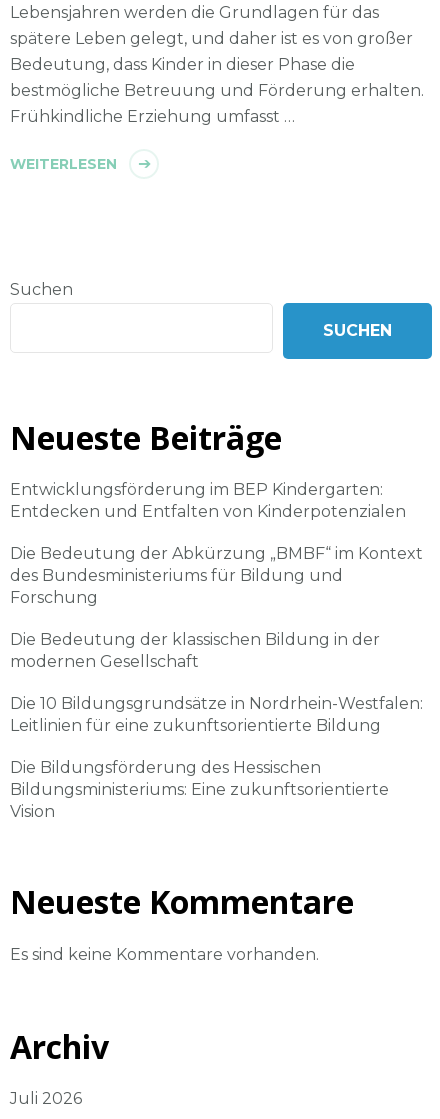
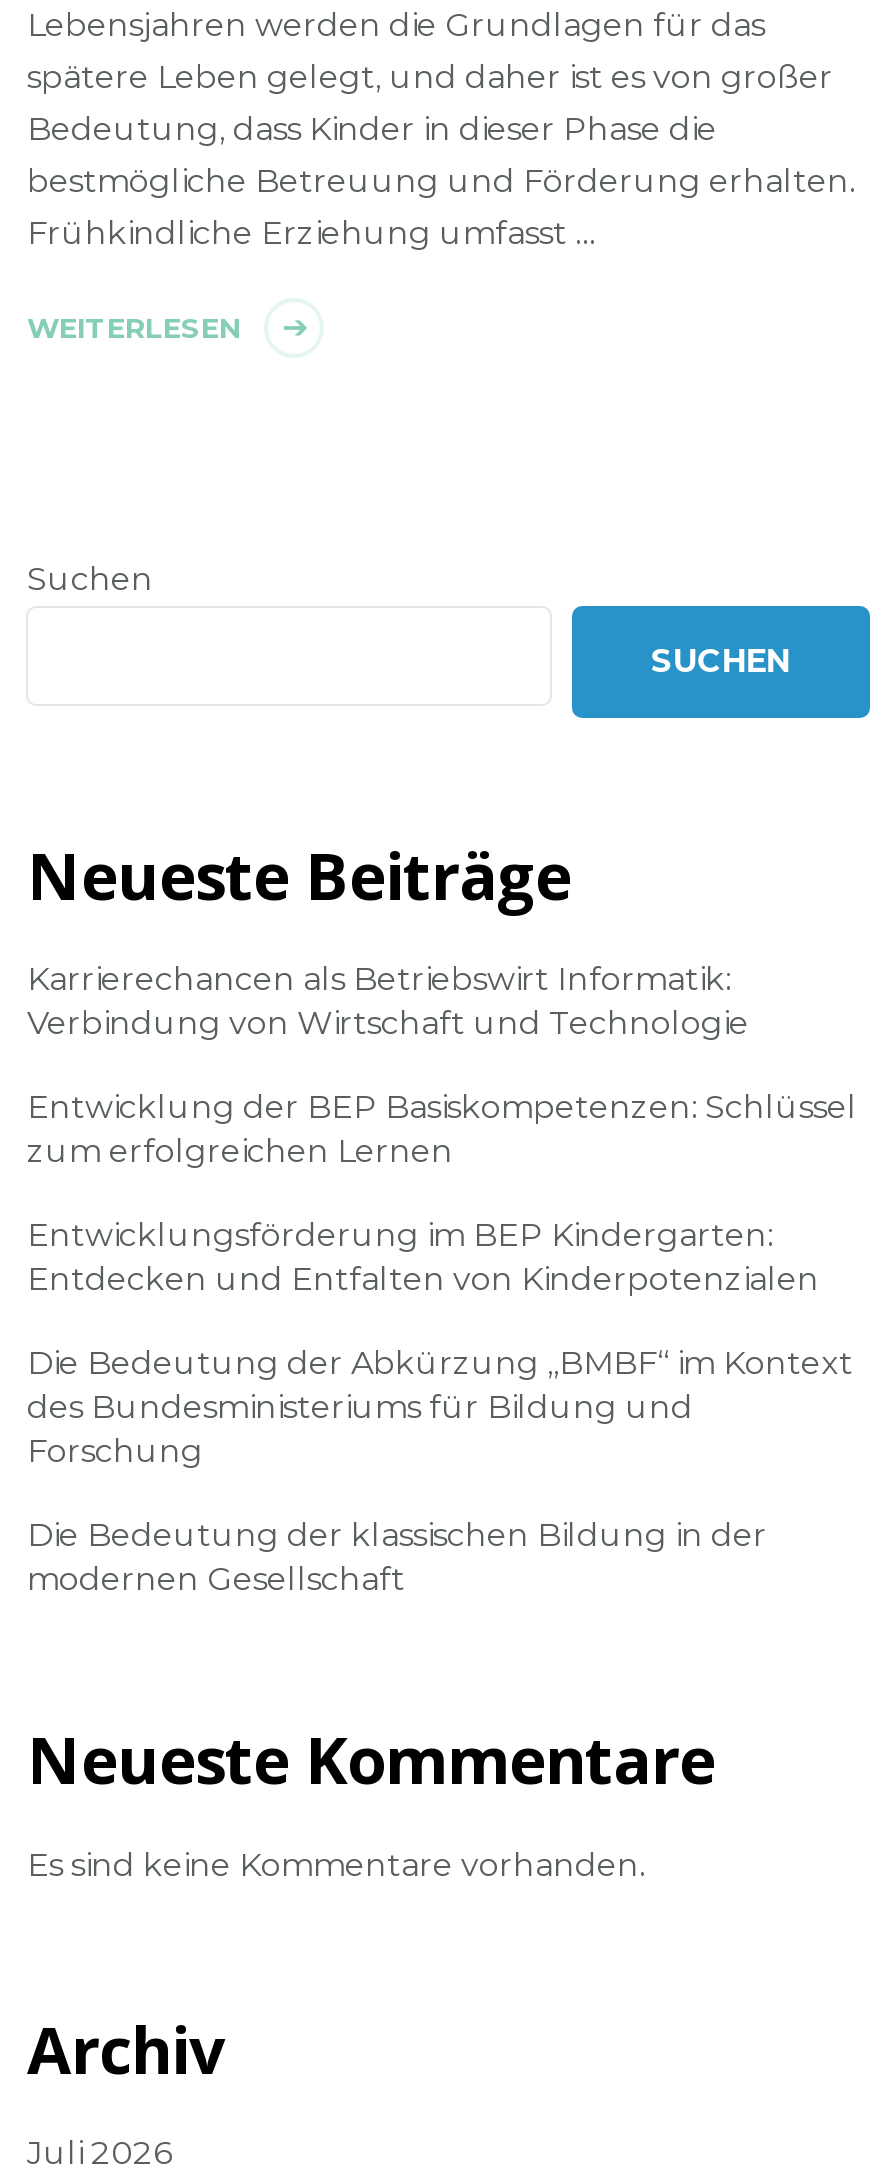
+ Karrierechancen als Betriebswirt Informatik:
+ Verbindung von Wirtschaft und Technologie
+ Entwicklung der BEP Basiskompetenzen: Schlüssel
+ zum erfolgreichen Lernen

moved down: Entwicklungsförderung im BEP Kindergarten: | Entdecken und Entfalten von Kinderpotenzialen | Die Bedeutung der Abkürzung „BMBF“ im Kontext | des Bundesministeriums für Bildung und | Forschung | Die Bedeutung der klassischen Bildung in der | modernen Gesellschaft

- Die 10 Bildungsgrundsätze in Nordrhein-Westfalen:
- Leitlinien für eine zukunftsorientierte Bildung
- Die Bildungsförderung des Hessischen
- Bildungsministeriums: Eine zukunftsorientierte
- Vision
